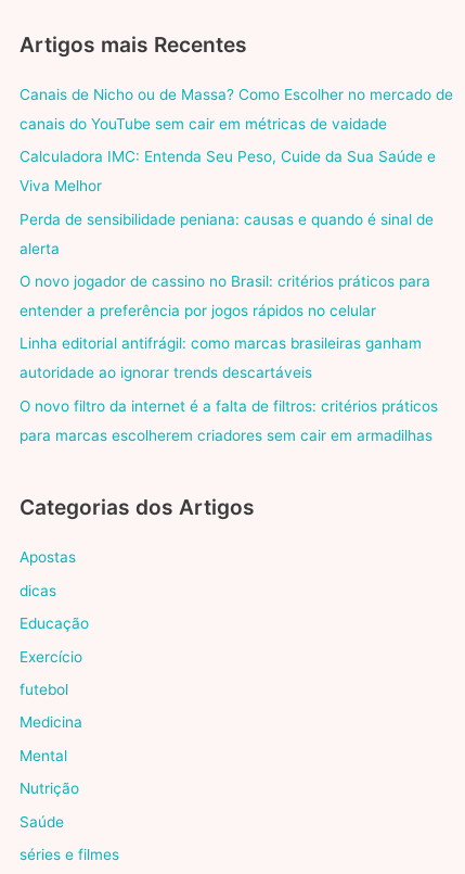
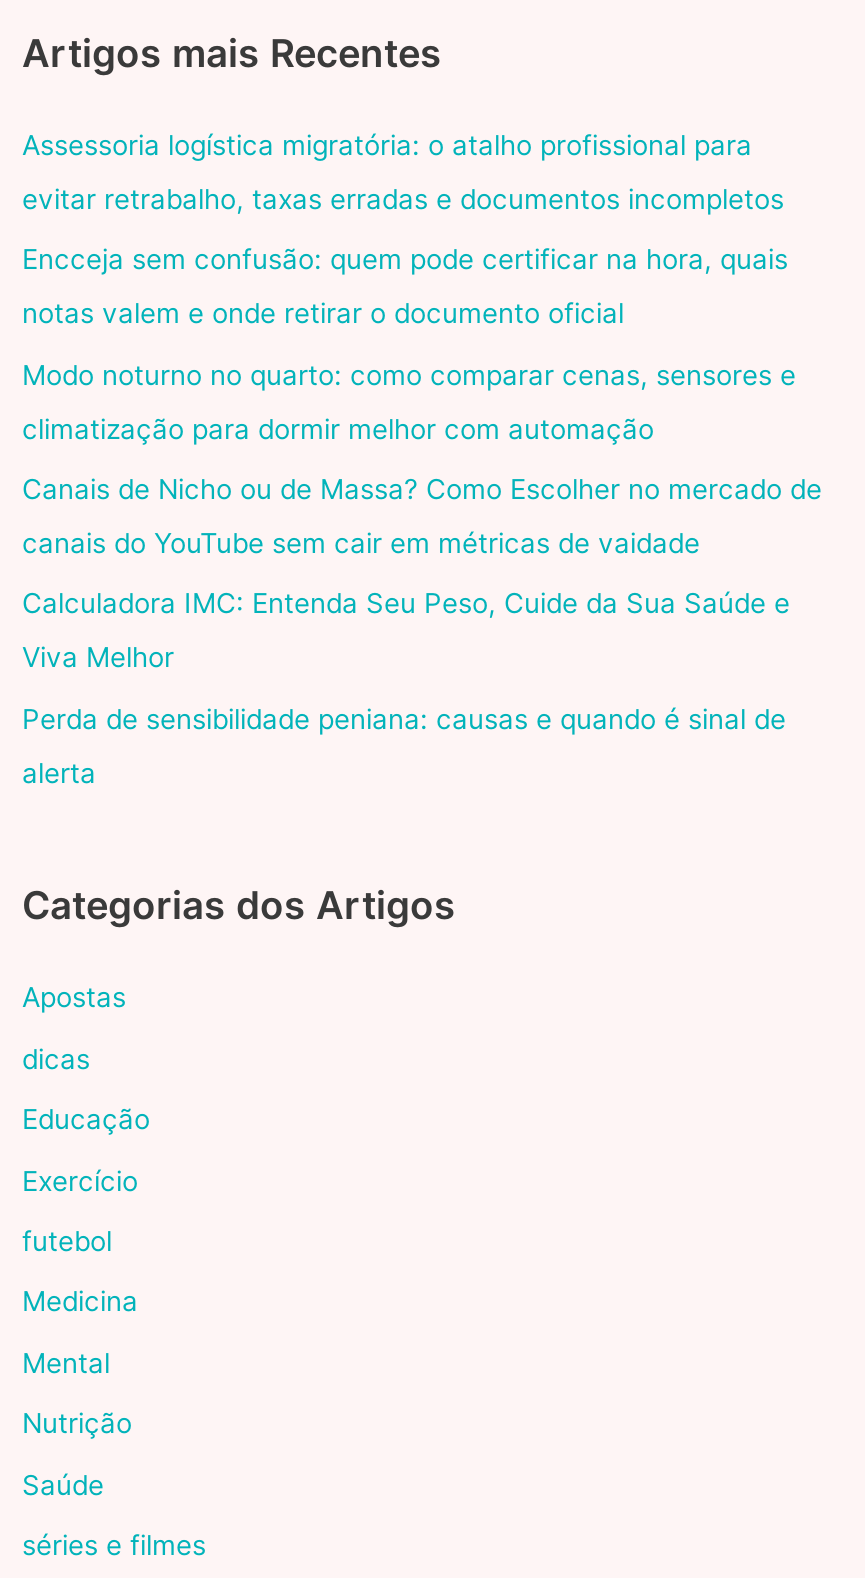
+ Assessoria logística migratória: o atalho profissional para
+ evitar retrabalho, taxas erradas e documentos incompletos
+ Encceja sem confusão: quem pode certificar na hora, quais
+ notas valem e onde retirar o documento oficial
+ Modo noturno no quarto: como comparar cenas, sensores e
+ climatização para dormir melhor com automação

moved down: Canais de Nicho ou de Massa? Como Escolher no mercado de | canais do YouTube sem cair em métricas de vaidade | Calculadora IMC: Entenda Seu Peso, Cuide da Sua Saúde e | Viva Melhor | Perda de sensibilidade peniana: causas e quando é sinal de | alerta

- O novo jogador de cassino no Brasil: critérios práticos para
- entender a preferência por jogos rápidos no celular
- Linha editorial antifrágil: como marcas brasileiras ganham
- autoridade ao ignorar trends descartáveis
- O novo filtro da internet é a falta de filtros: critérios práticos
- para marcas escolherem criadores sem cair em armadilhas
